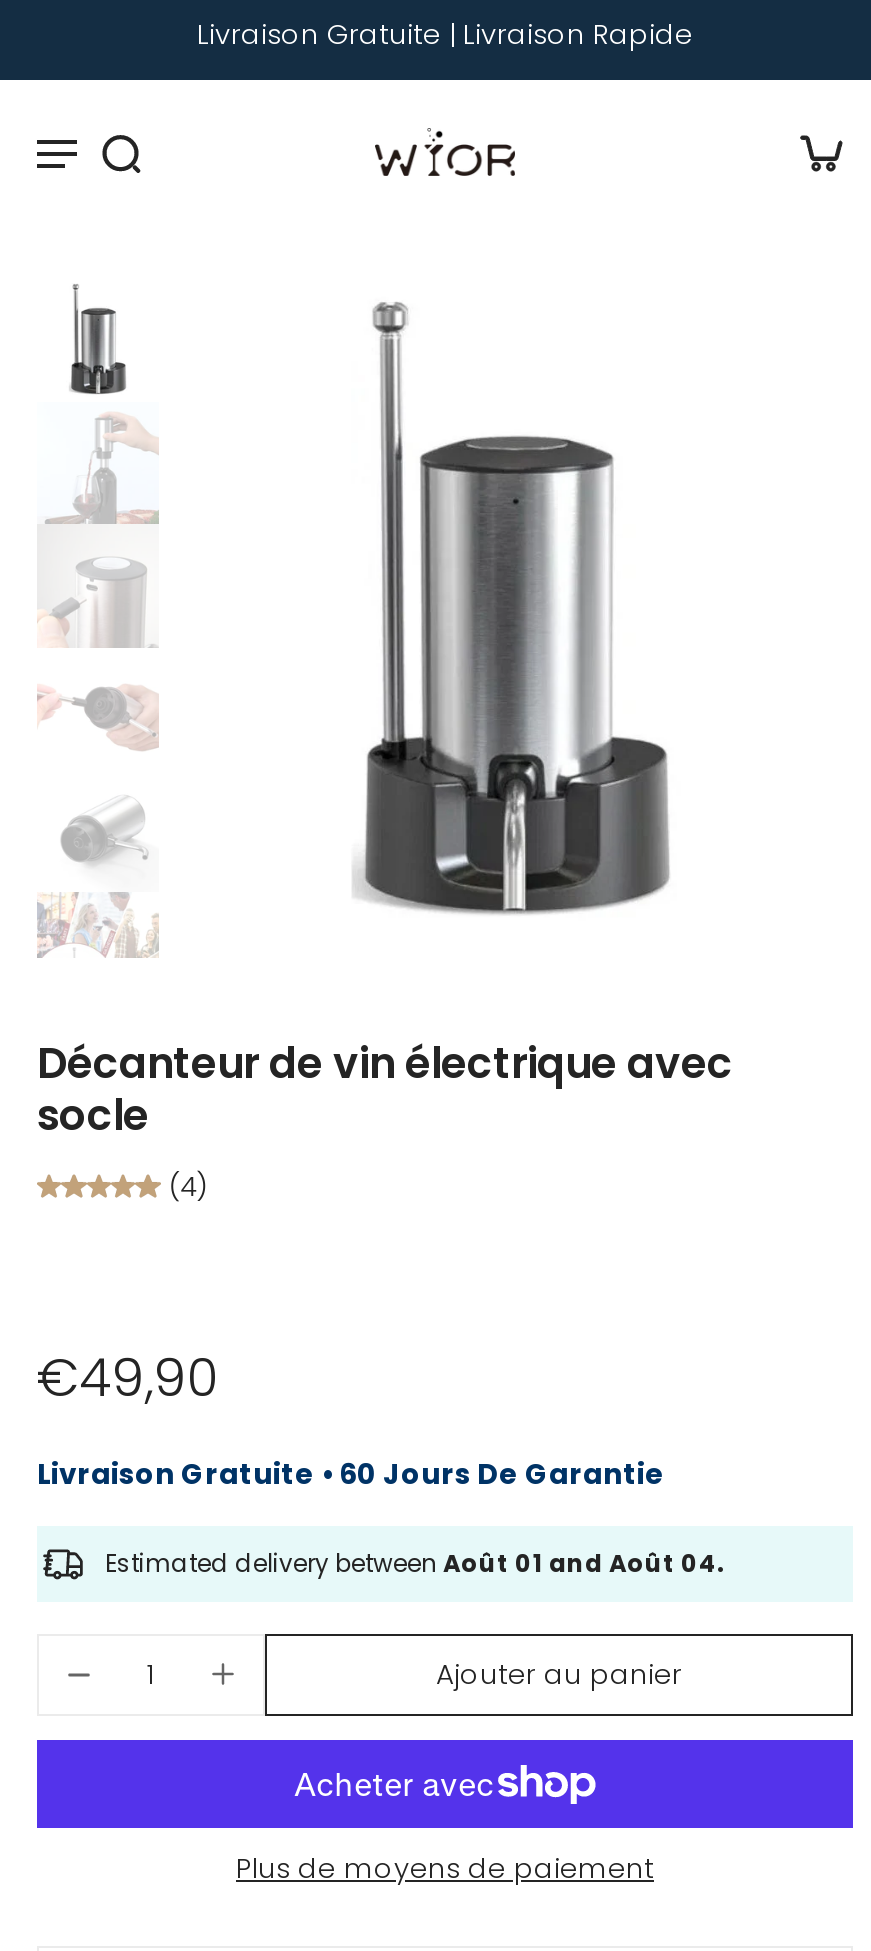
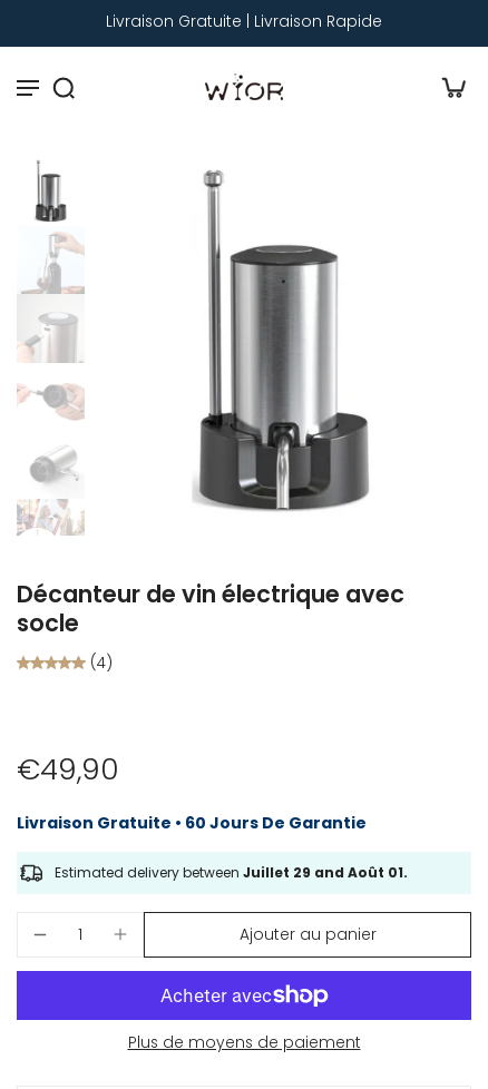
- Estimated delivery between Août 01 and Août 04.
+ Estimated delivery between Juillet 29 and Août 01.
